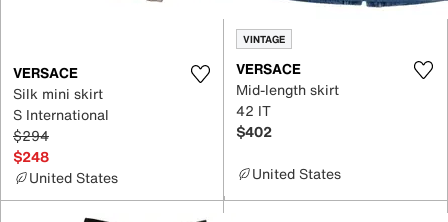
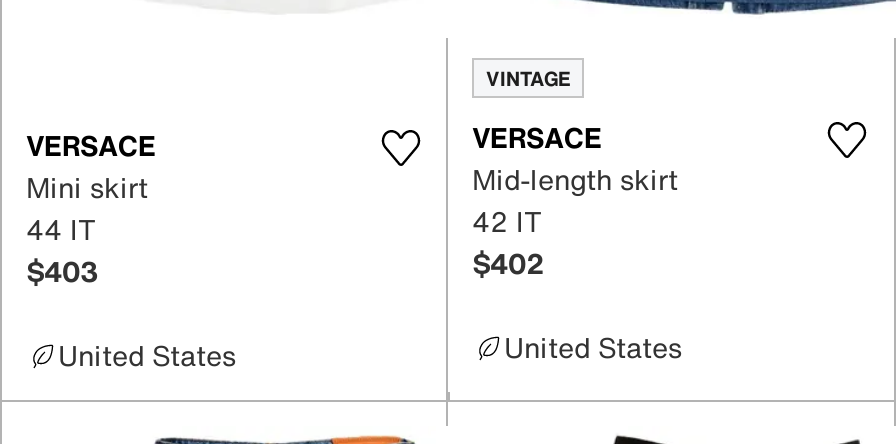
- Silk mini skirt
- S International
- $294
- $248
+ Mini skirt
+ 44 IT
+ $403
